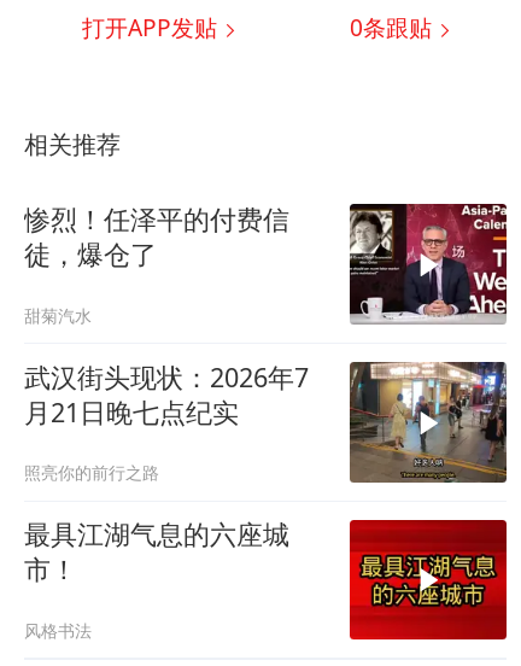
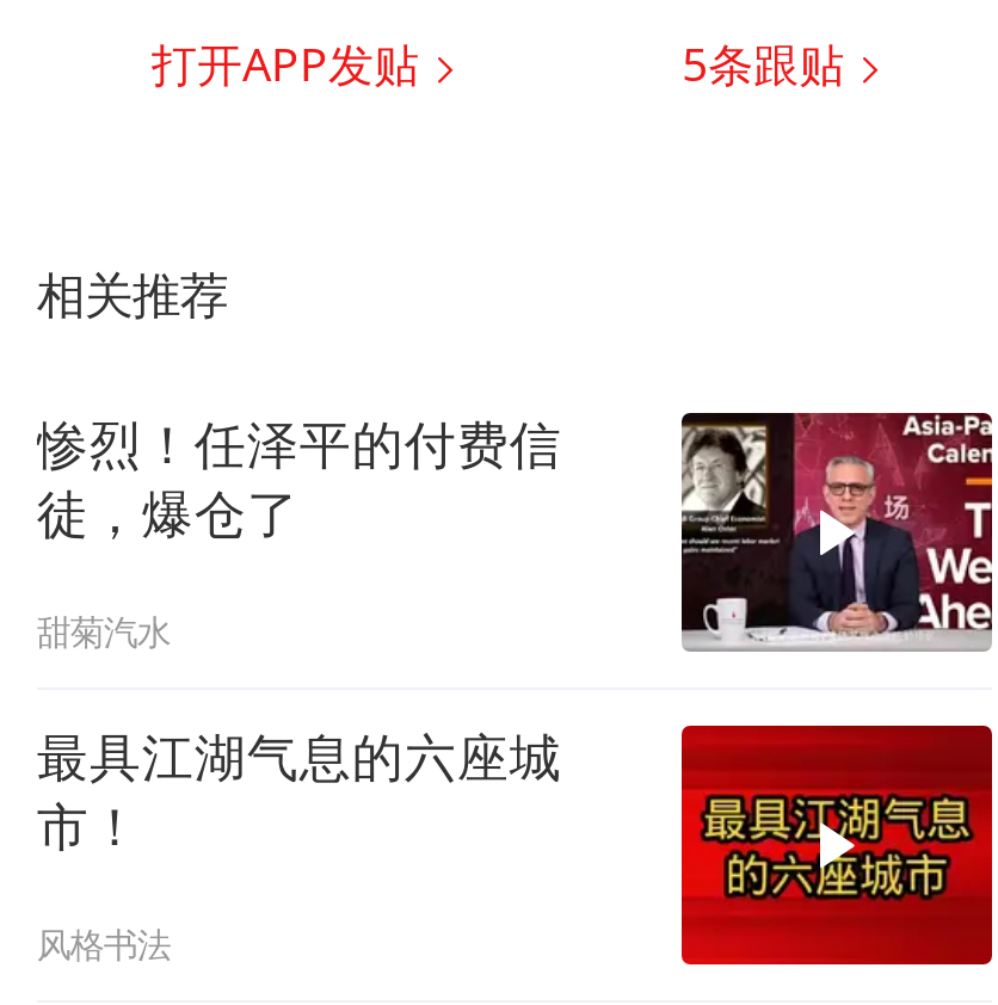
- 0条跟贴
+ 5条跟贴

- [image]
- 武汉街头现状：2026年7
- 月21日晚七点纪实
- 照亮你的前行之路
